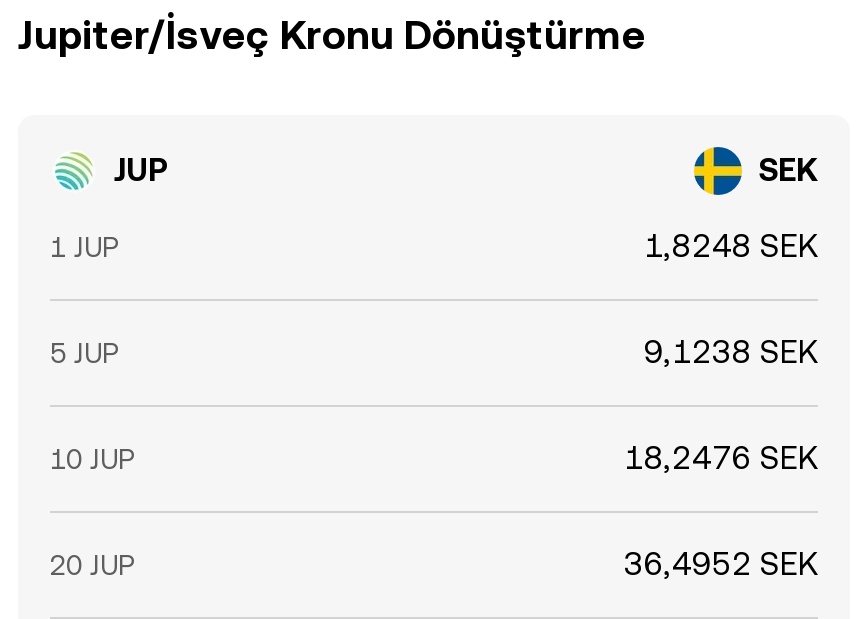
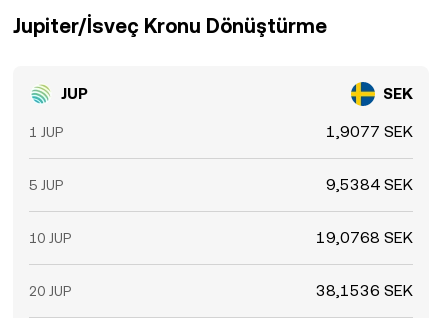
- 1,8248 SEK
+ 1,9077 SEK

- 9,1238 SEK
+ 9,5384 SEK

- 18,2476 SEK
+ 19,0768 SEK

- 36,4952 SEK
+ 38,1536 SEK
